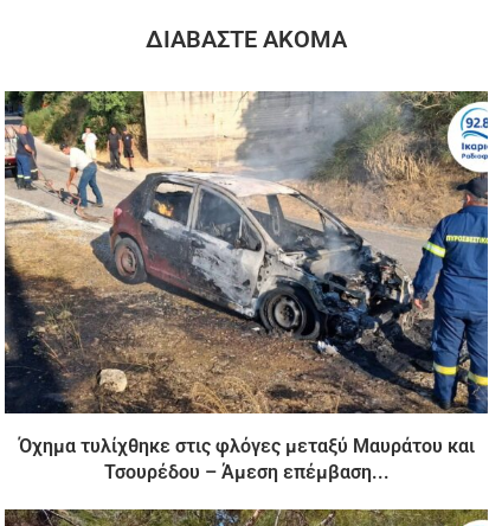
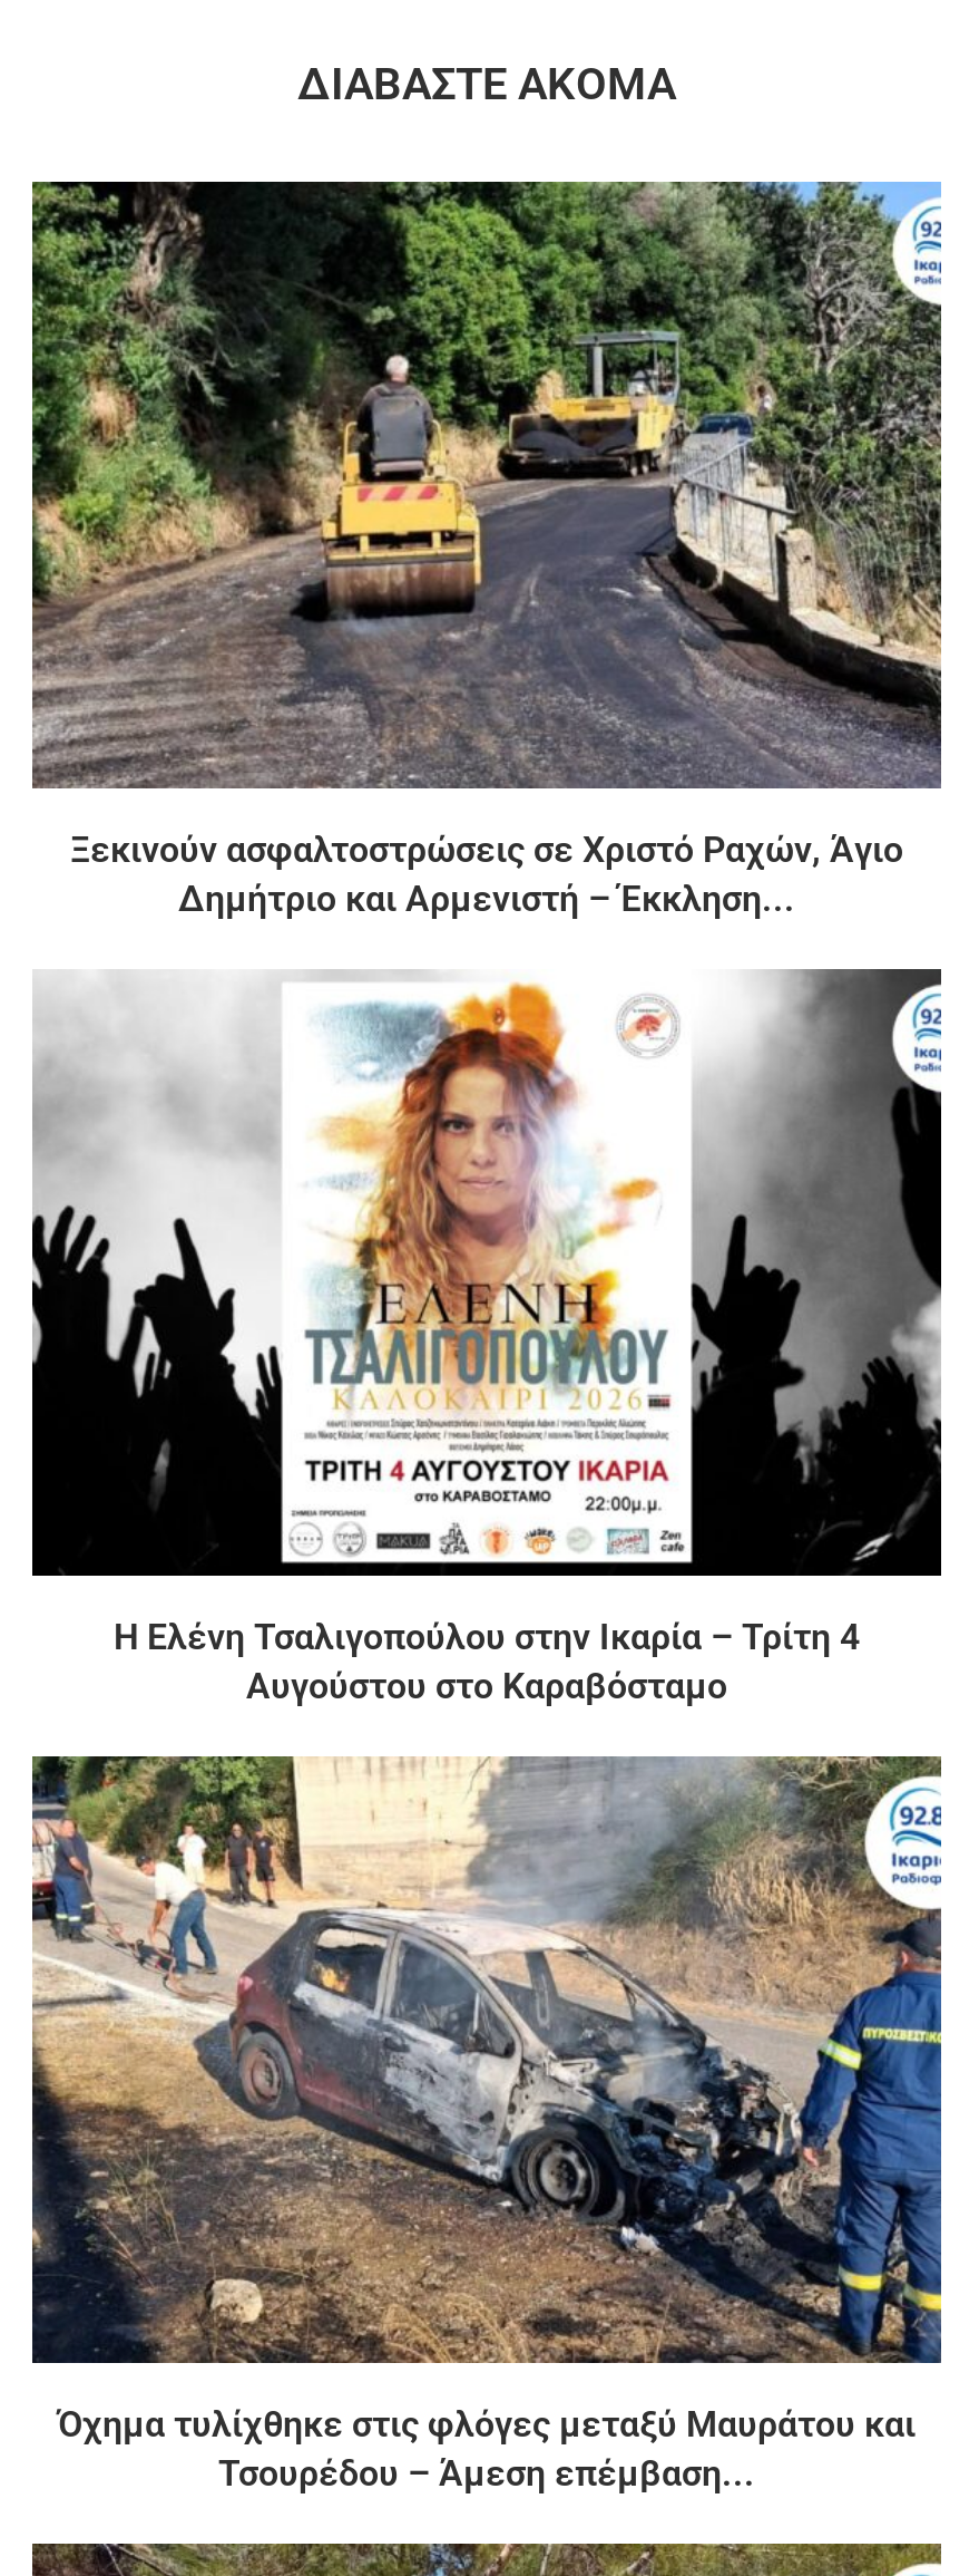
+ [image]
+ Ξεκινούν ασφαλτοστρώσεις σε Χριστό Ραχών, Άγιο
+ Δημήτριο και Αρμενιστή – Έκκληση...

+ [image]
+ Η Ελένη Τσαλιγοπούλου στην Ικαρία – Τρίτη 4
+ Αυγούστου στο Καραβόσταμο
